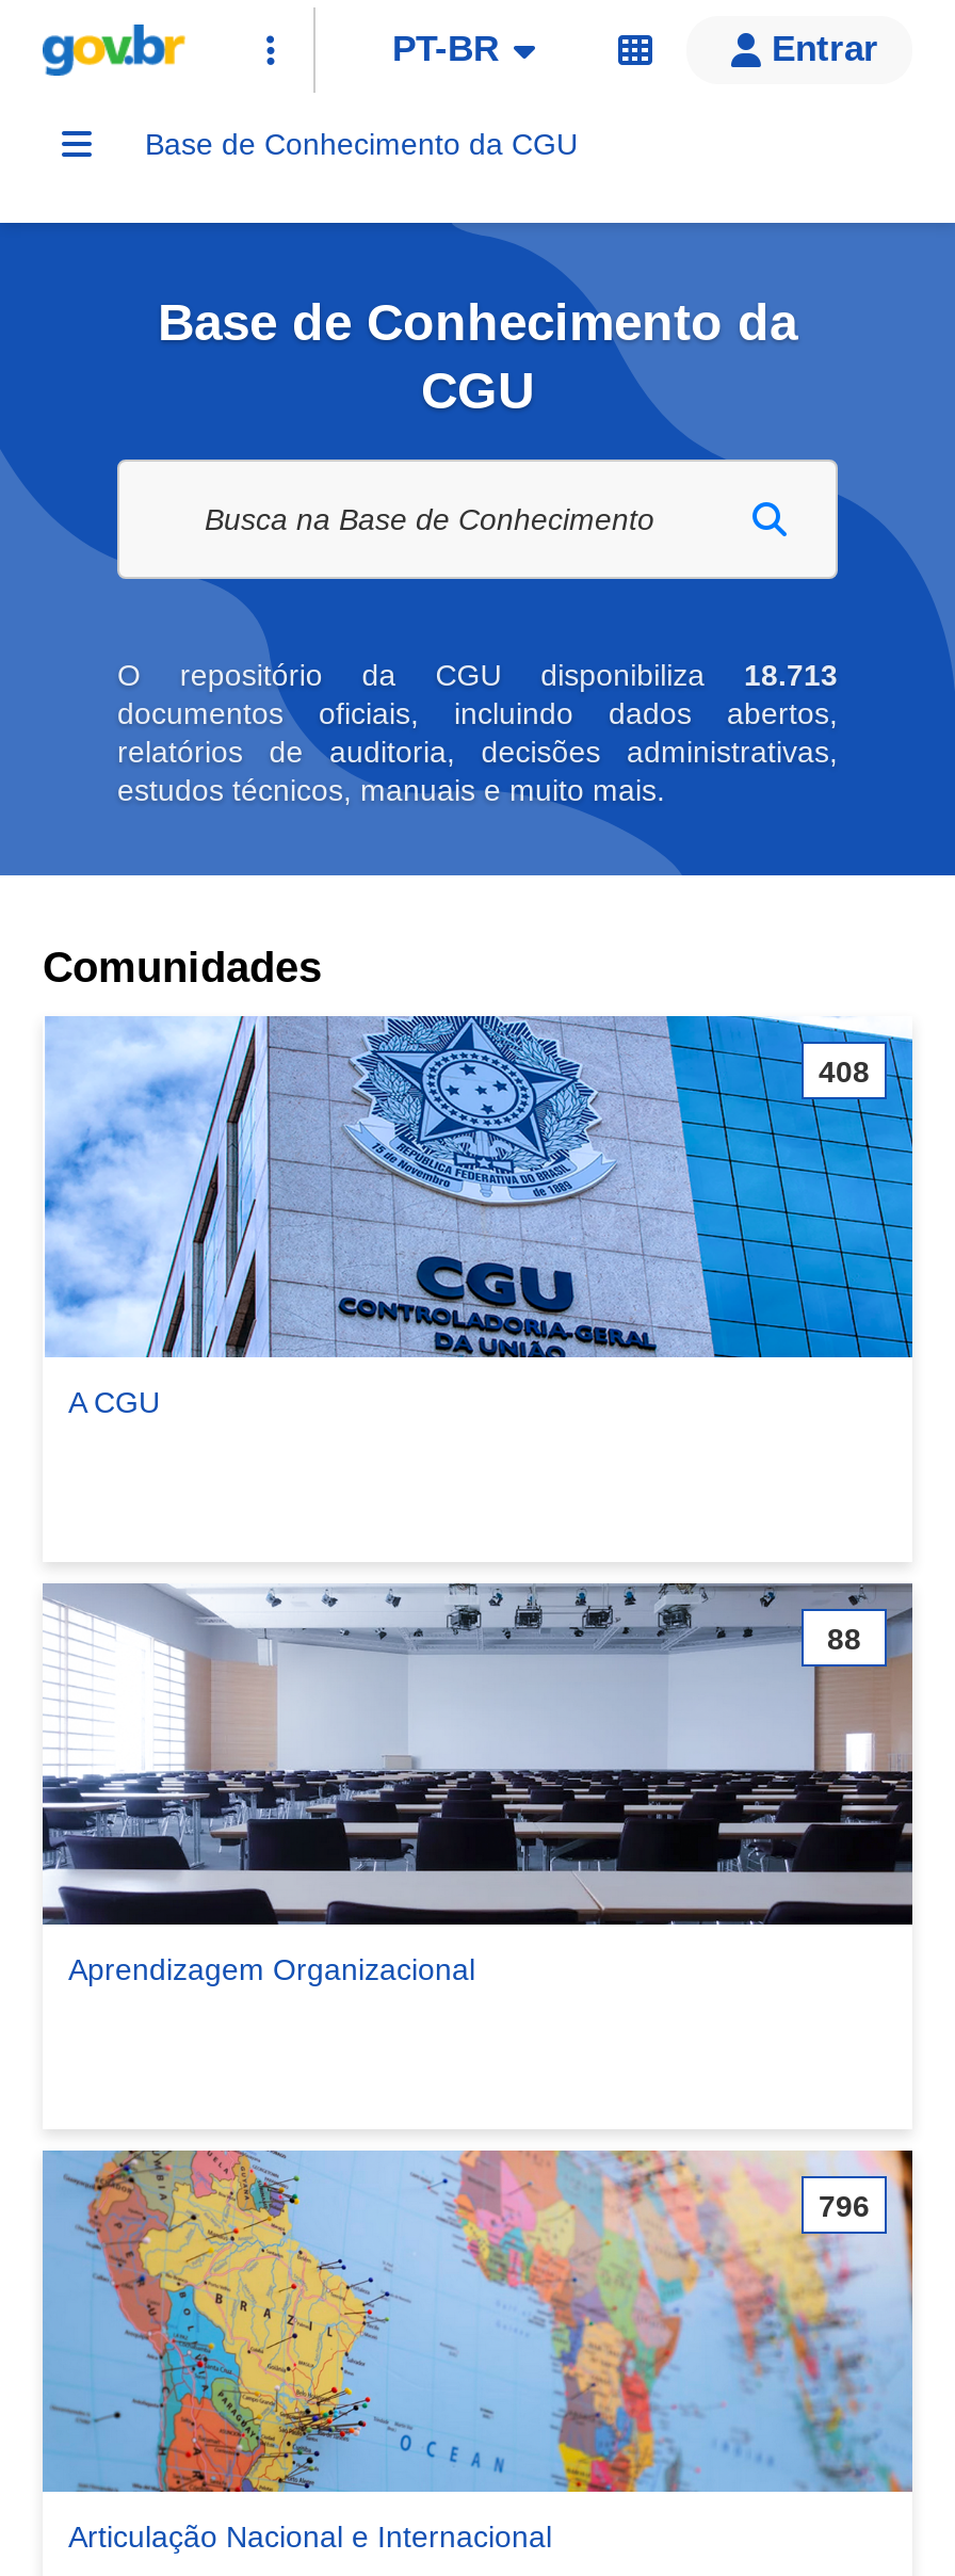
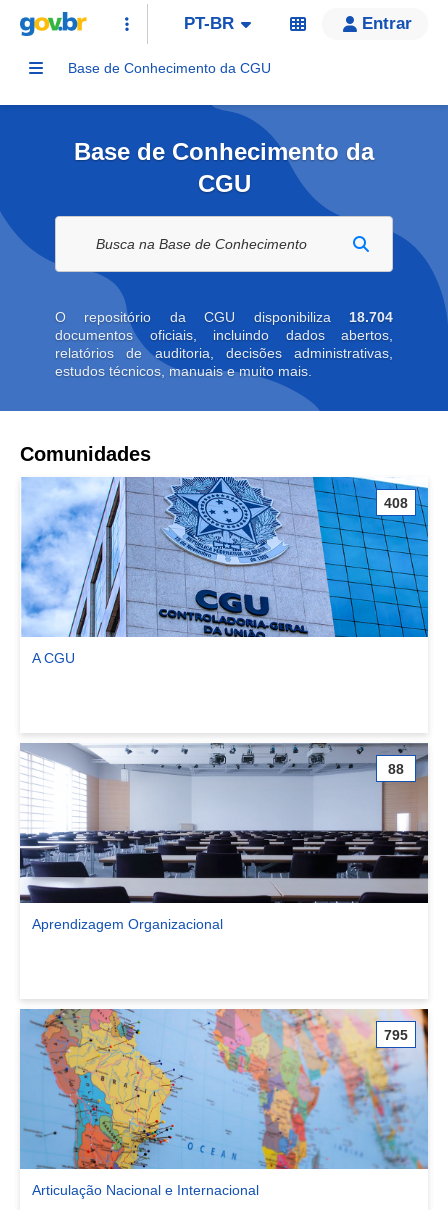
- O repositório da CGU disponibiliza 18.713
+ O repositório da CGU disponibiliza 18.704

- 796
+ 795
